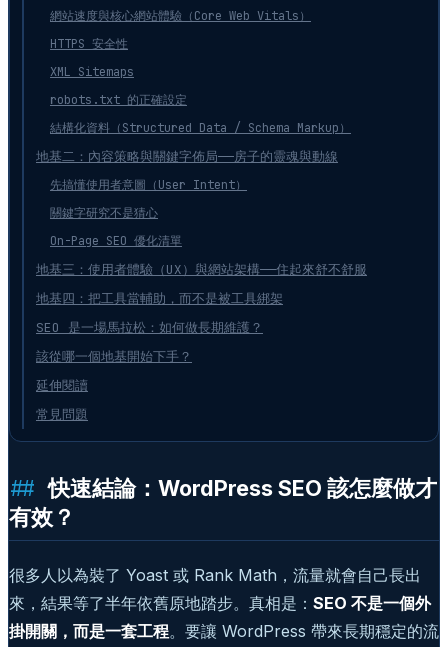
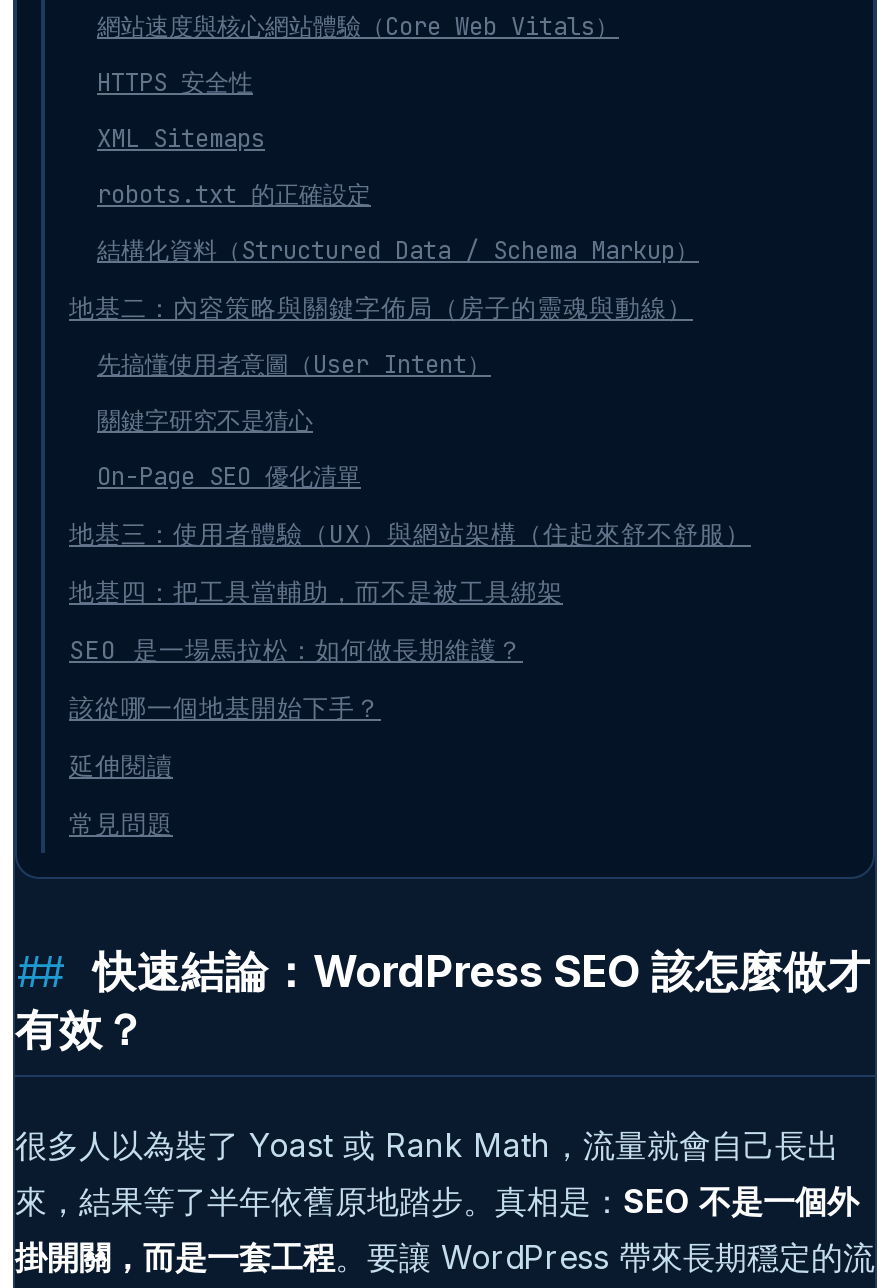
- 地基二：內容策略與關鍵字佈局——房子的靈魂與動線
+ 地基二：內容策略與關鍵字佈局（房子的靈魂與動線）

- 地基三：使用者體驗（UX）與網站架構——住起來舒不舒服
+ 地基三：使用者體驗（UX）與網站架構（住起來舒不舒服）
